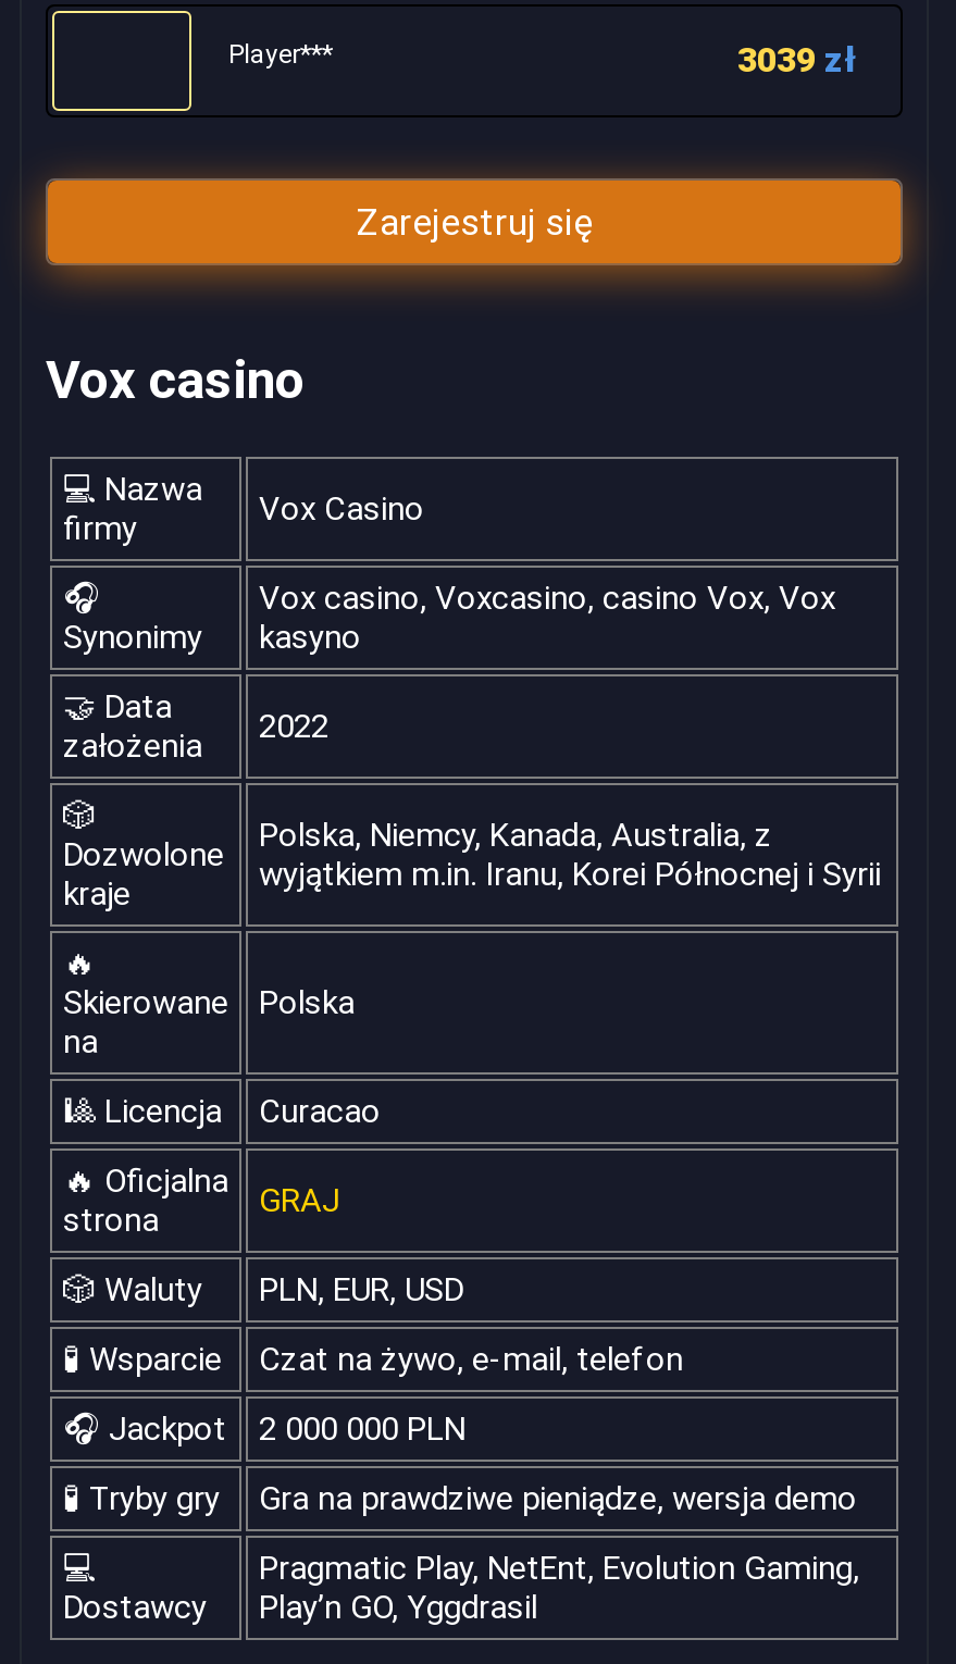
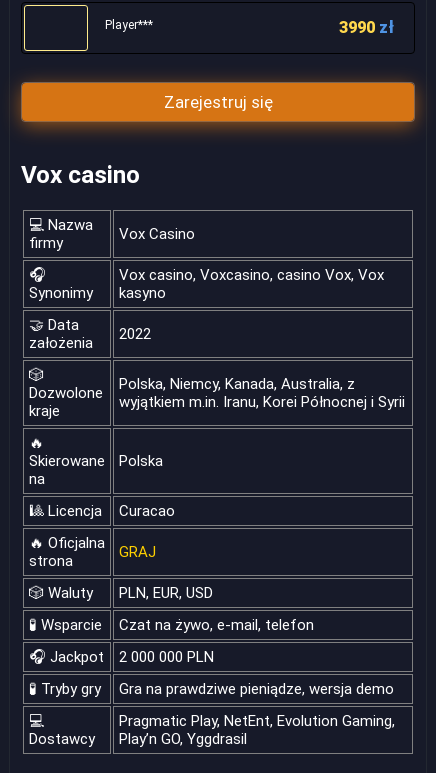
- 3039 zł
+ 3990 zł
